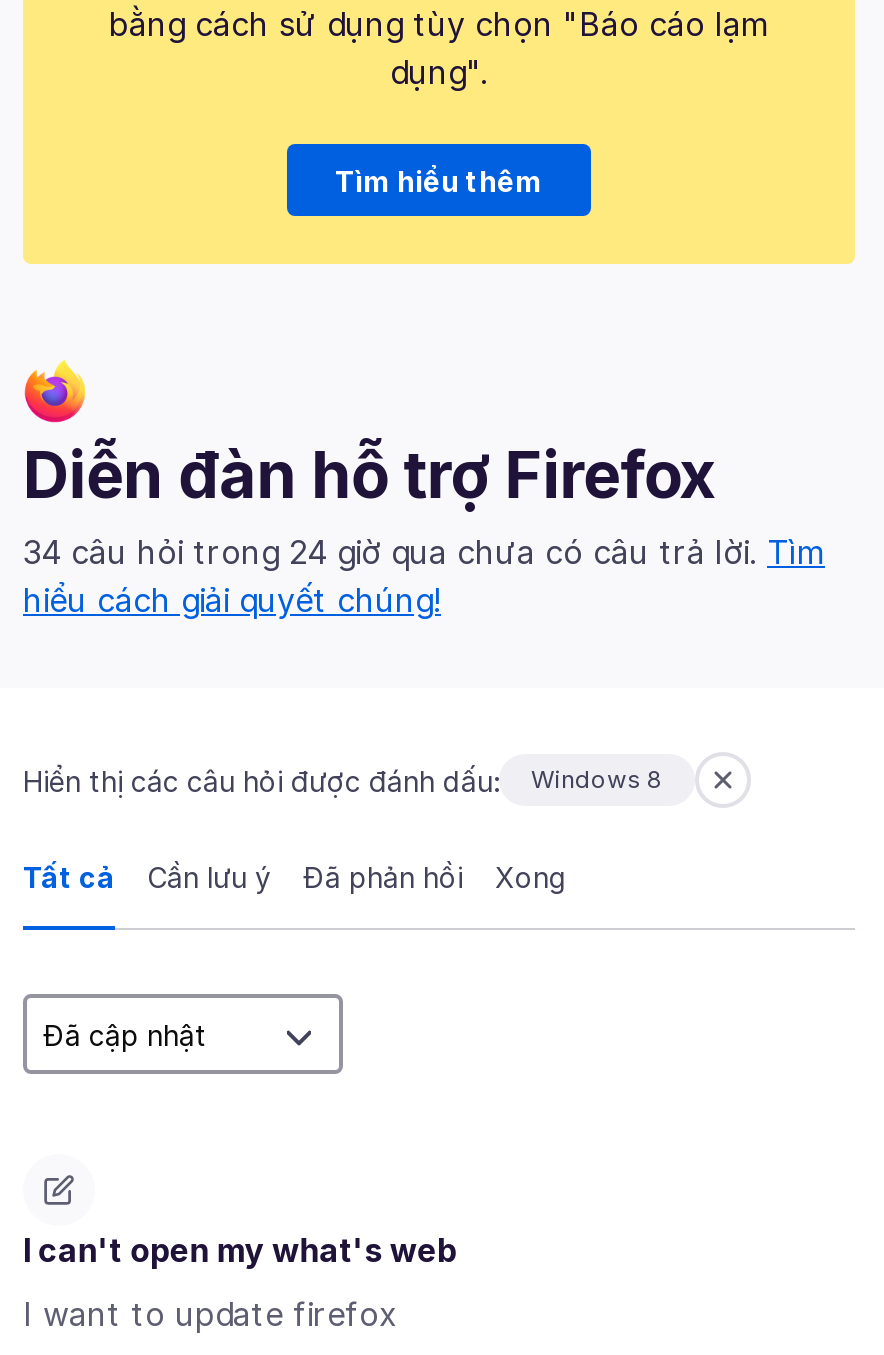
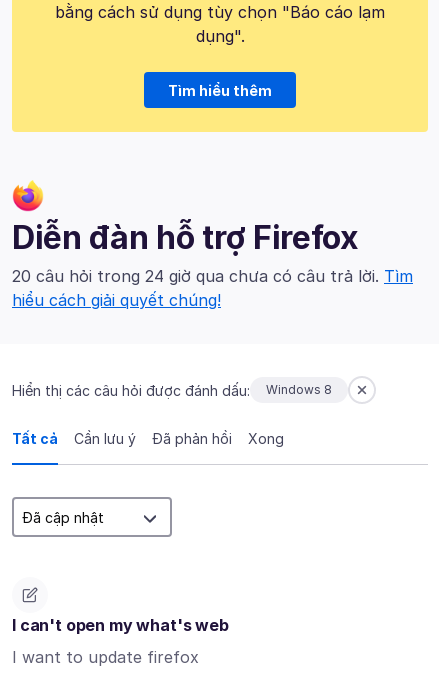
- 34 câu hỏi trong 24 giờ qua chưa có câu trả lời. Tìm
+ 20 câu hỏi trong 24 giờ qua chưa có câu trả lời. Tìm
